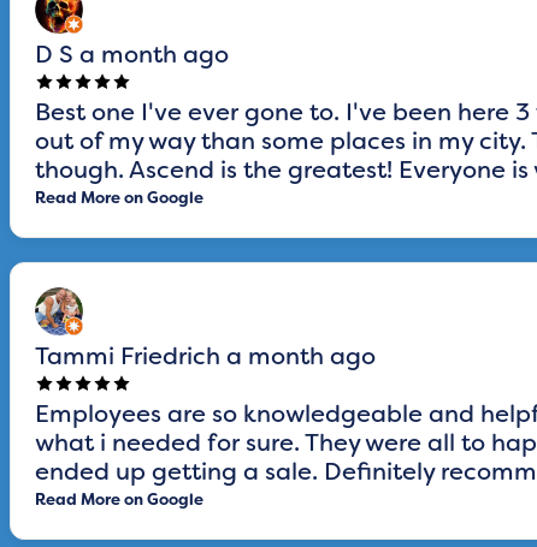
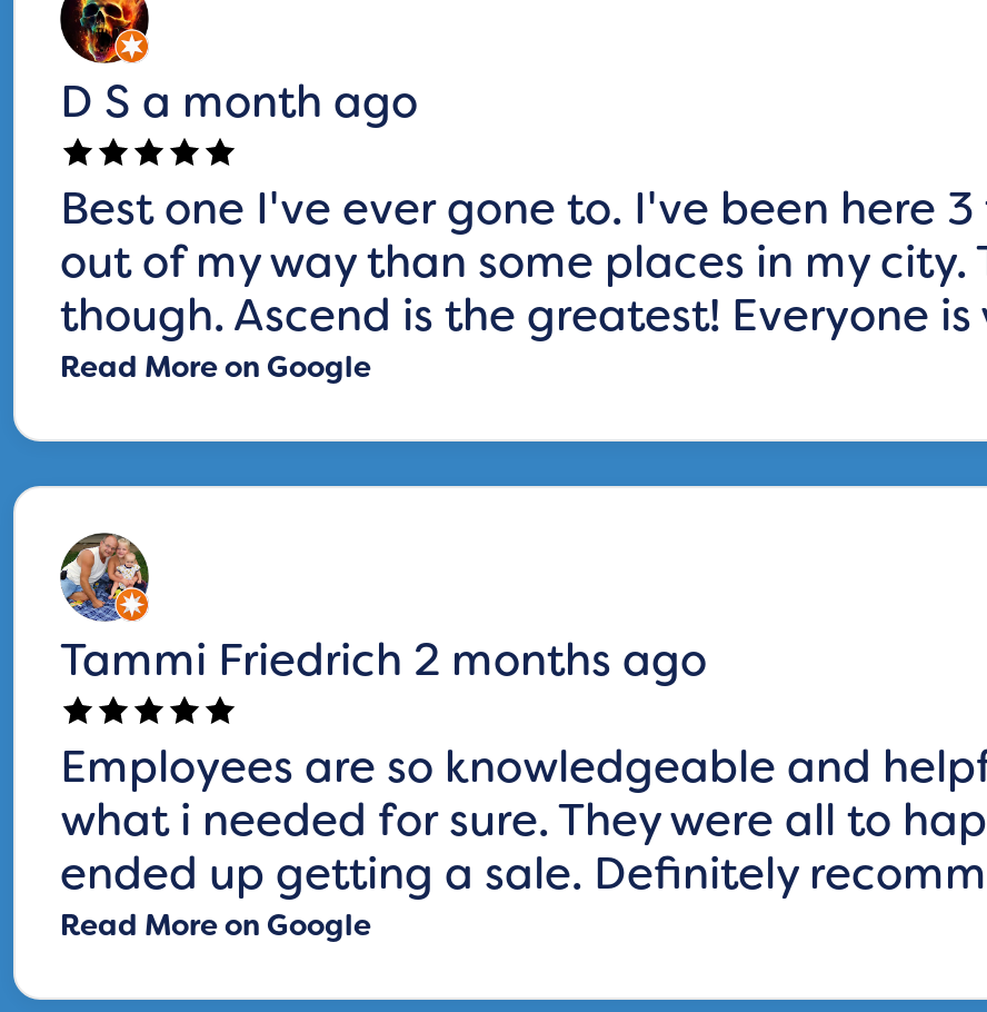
- Tammi Friedrich a month ago
+ Tammi Friedrich 2 months ago
